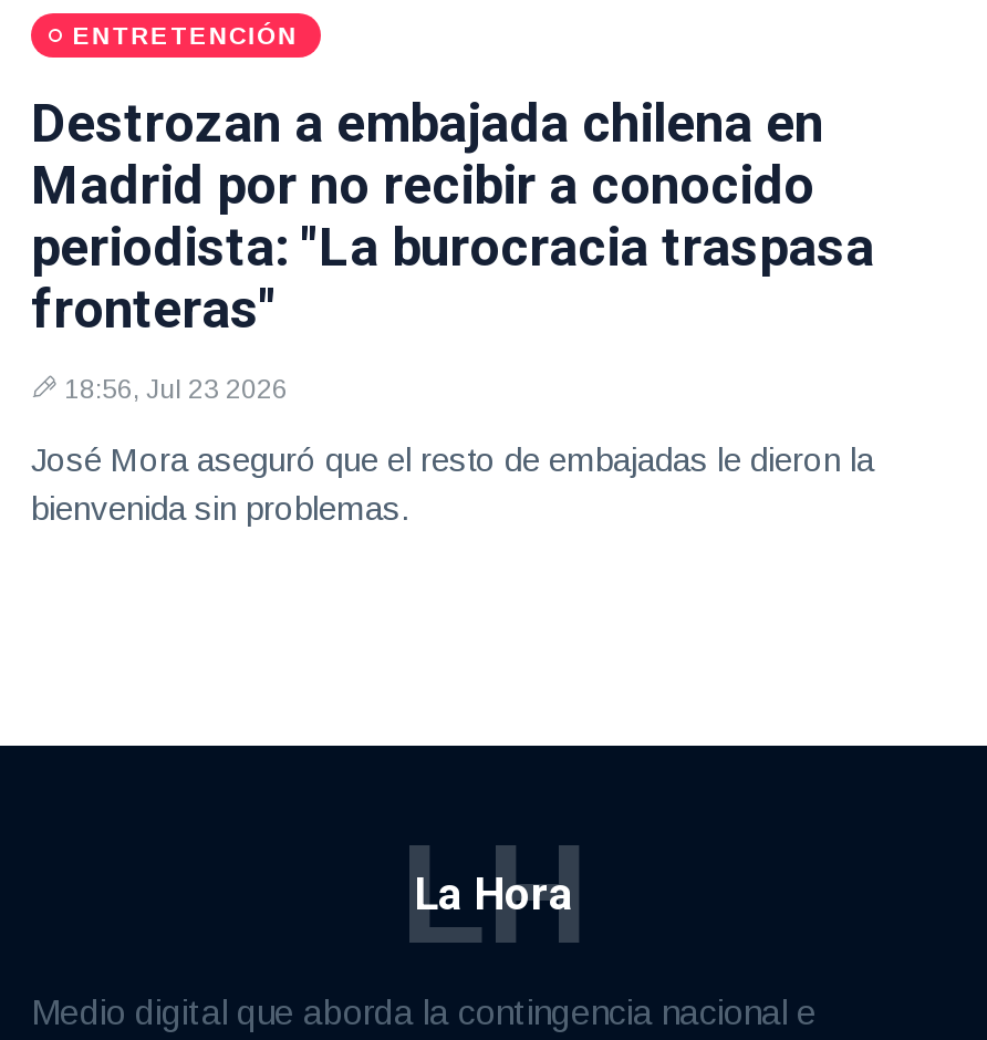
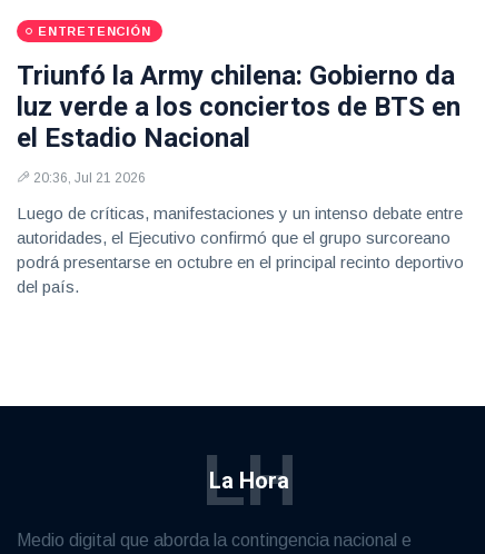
- Destrozan a embajada chilena en
- Madrid por no recibir a conocido
- periodista: "La burocracia traspasa
- fronteras"
+ Triunfó la Army chilena: Gobierno da
+ luz verde a los conciertos de BTS en
+ el Estadio Nacional

- 18:56, Jul 23 2026
+ 20:36, Jul 21 2026

- José Mora aseguró que el resto de embajadas le dieron la
- bienvenida sin problemas.
+ Luego de críticas, manifestaciones y un intenso debate entre
+ autoridades, el Ejecutivo confirmó que el grupo surcoreano
+ podrá presentarse en octubre en el principal recinto deportivo
+ del país.
